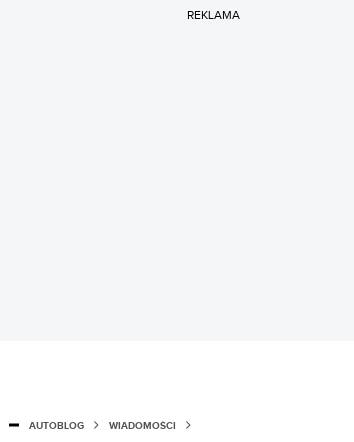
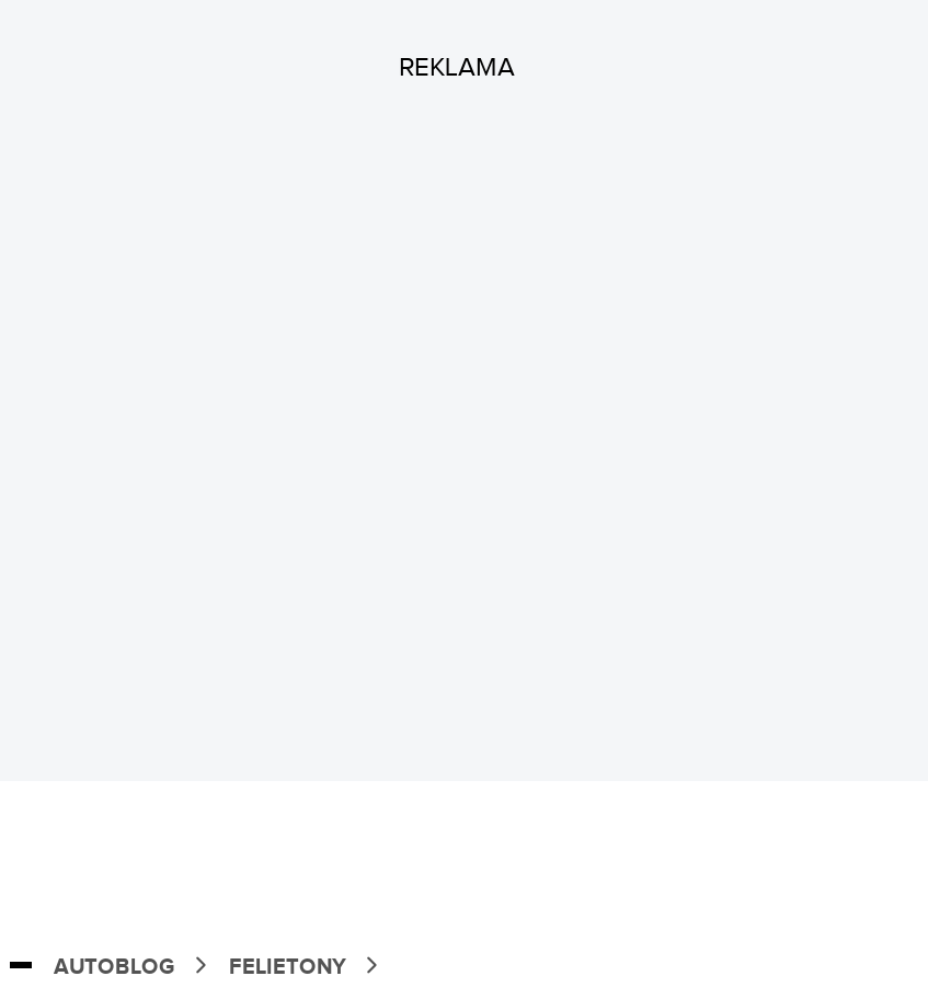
- WIADOMOŚCI
+ FELIETONY
